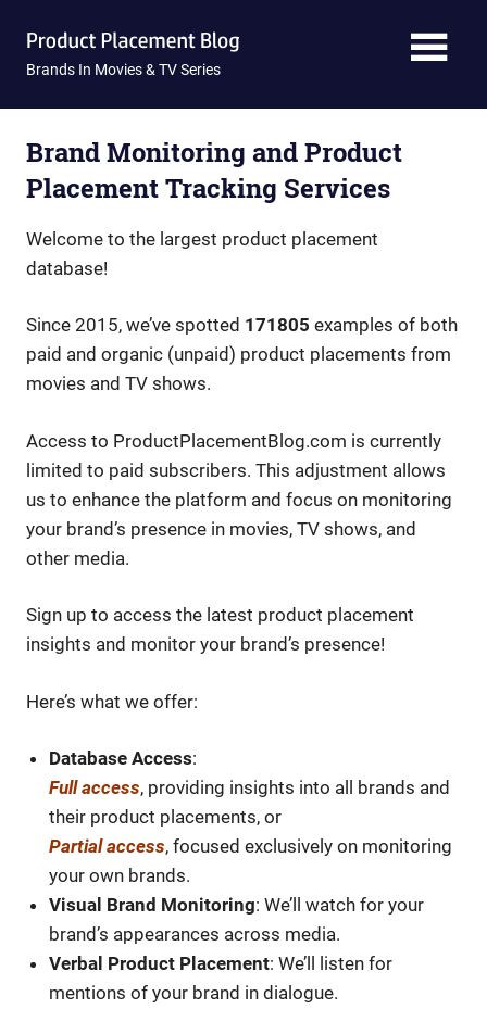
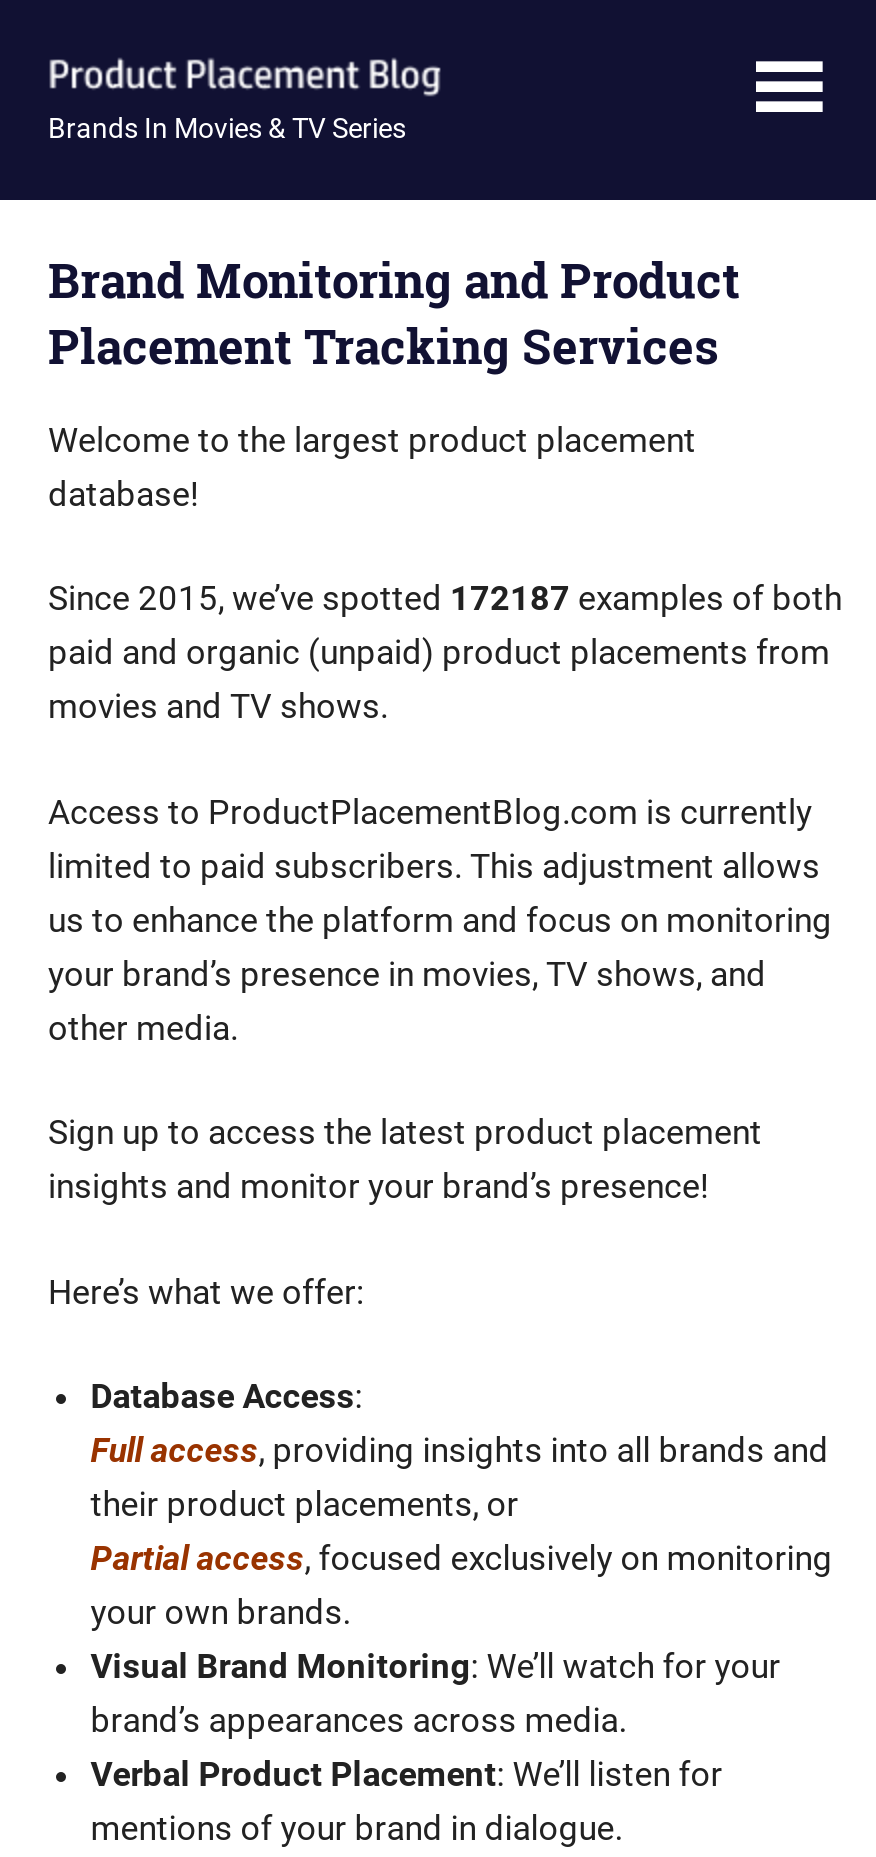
- Since 2015, we’ve spotted 171805 examples of both
+ Since 2015, we’ve spotted 172187 examples of both
